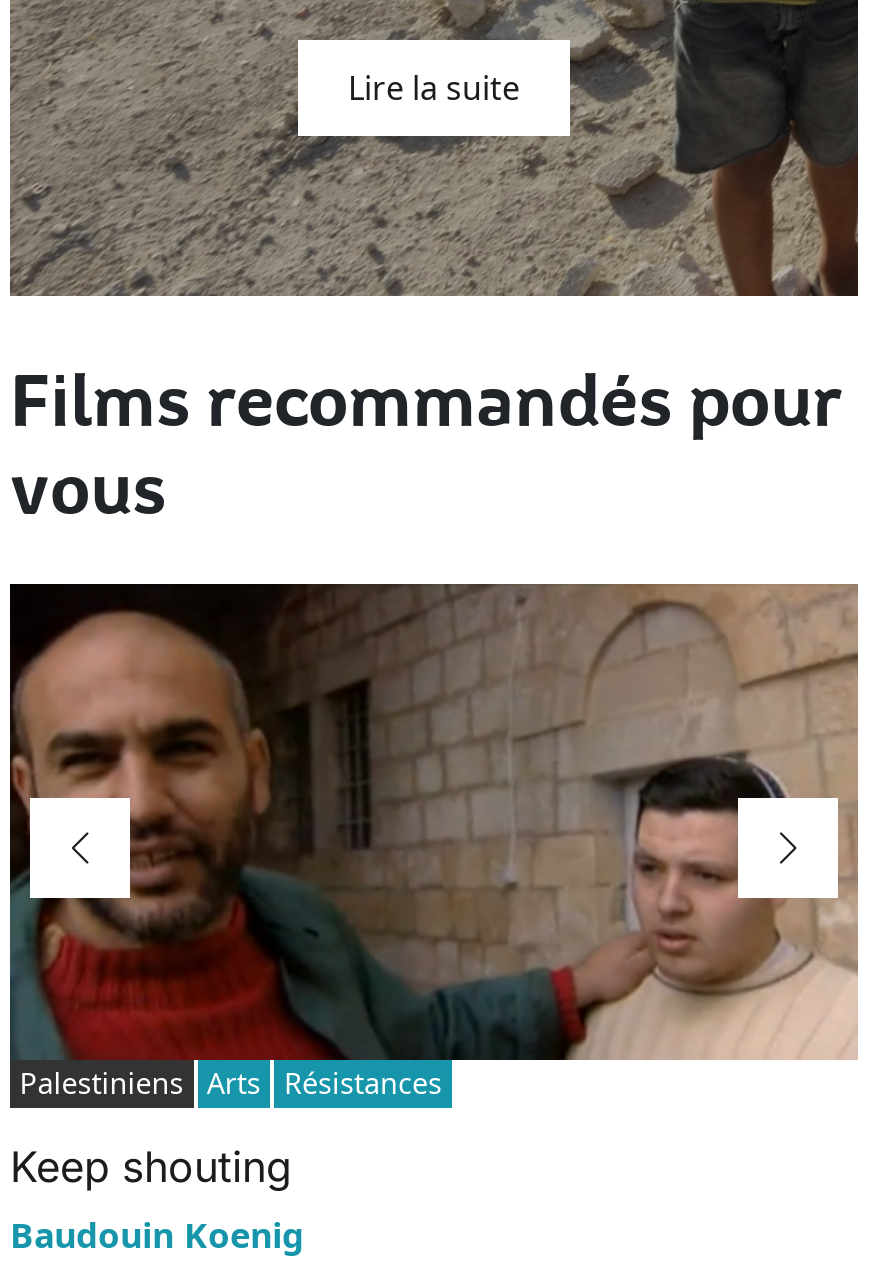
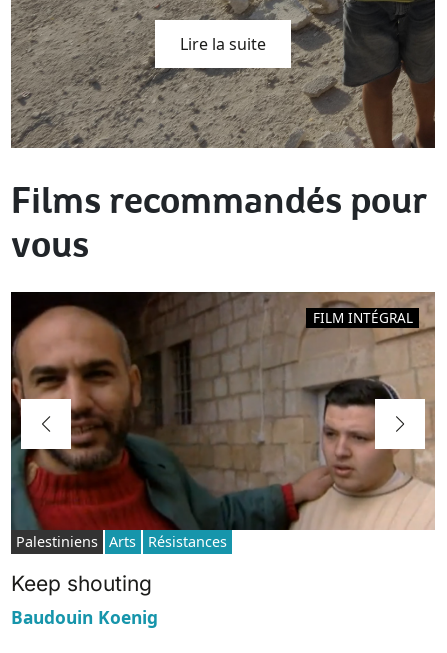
+ FILM INTÉGRAL
